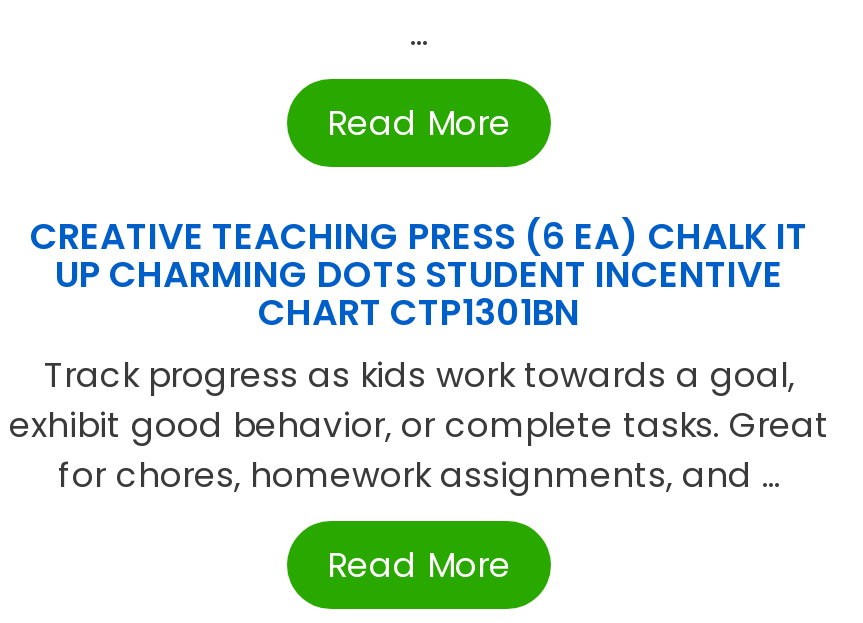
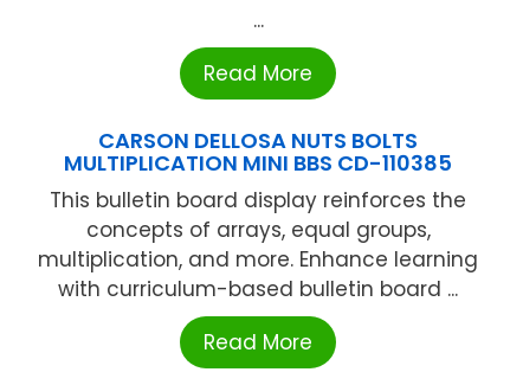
- CREATIVE TEACHING PRESS (6 EA) CHALK IT
- UP CHARMING DOTS STUDENT INCENTIVE
- CHART CTP1301BN
- Track progress as kids work towards a goal,
- exhibit good behavior, or complete tasks. Great
- for chores, homework assignments, and ...
+ CARSON DELLOSA NUTS BOLTS
+ MULTIPLICATION MINI BBS CD-110385
+ This bulletin board display reinforces the
+ concepts of arrays, equal groups,
+ multiplication, and more. Enhance learning
+ with curriculum-based bulletin board ...
